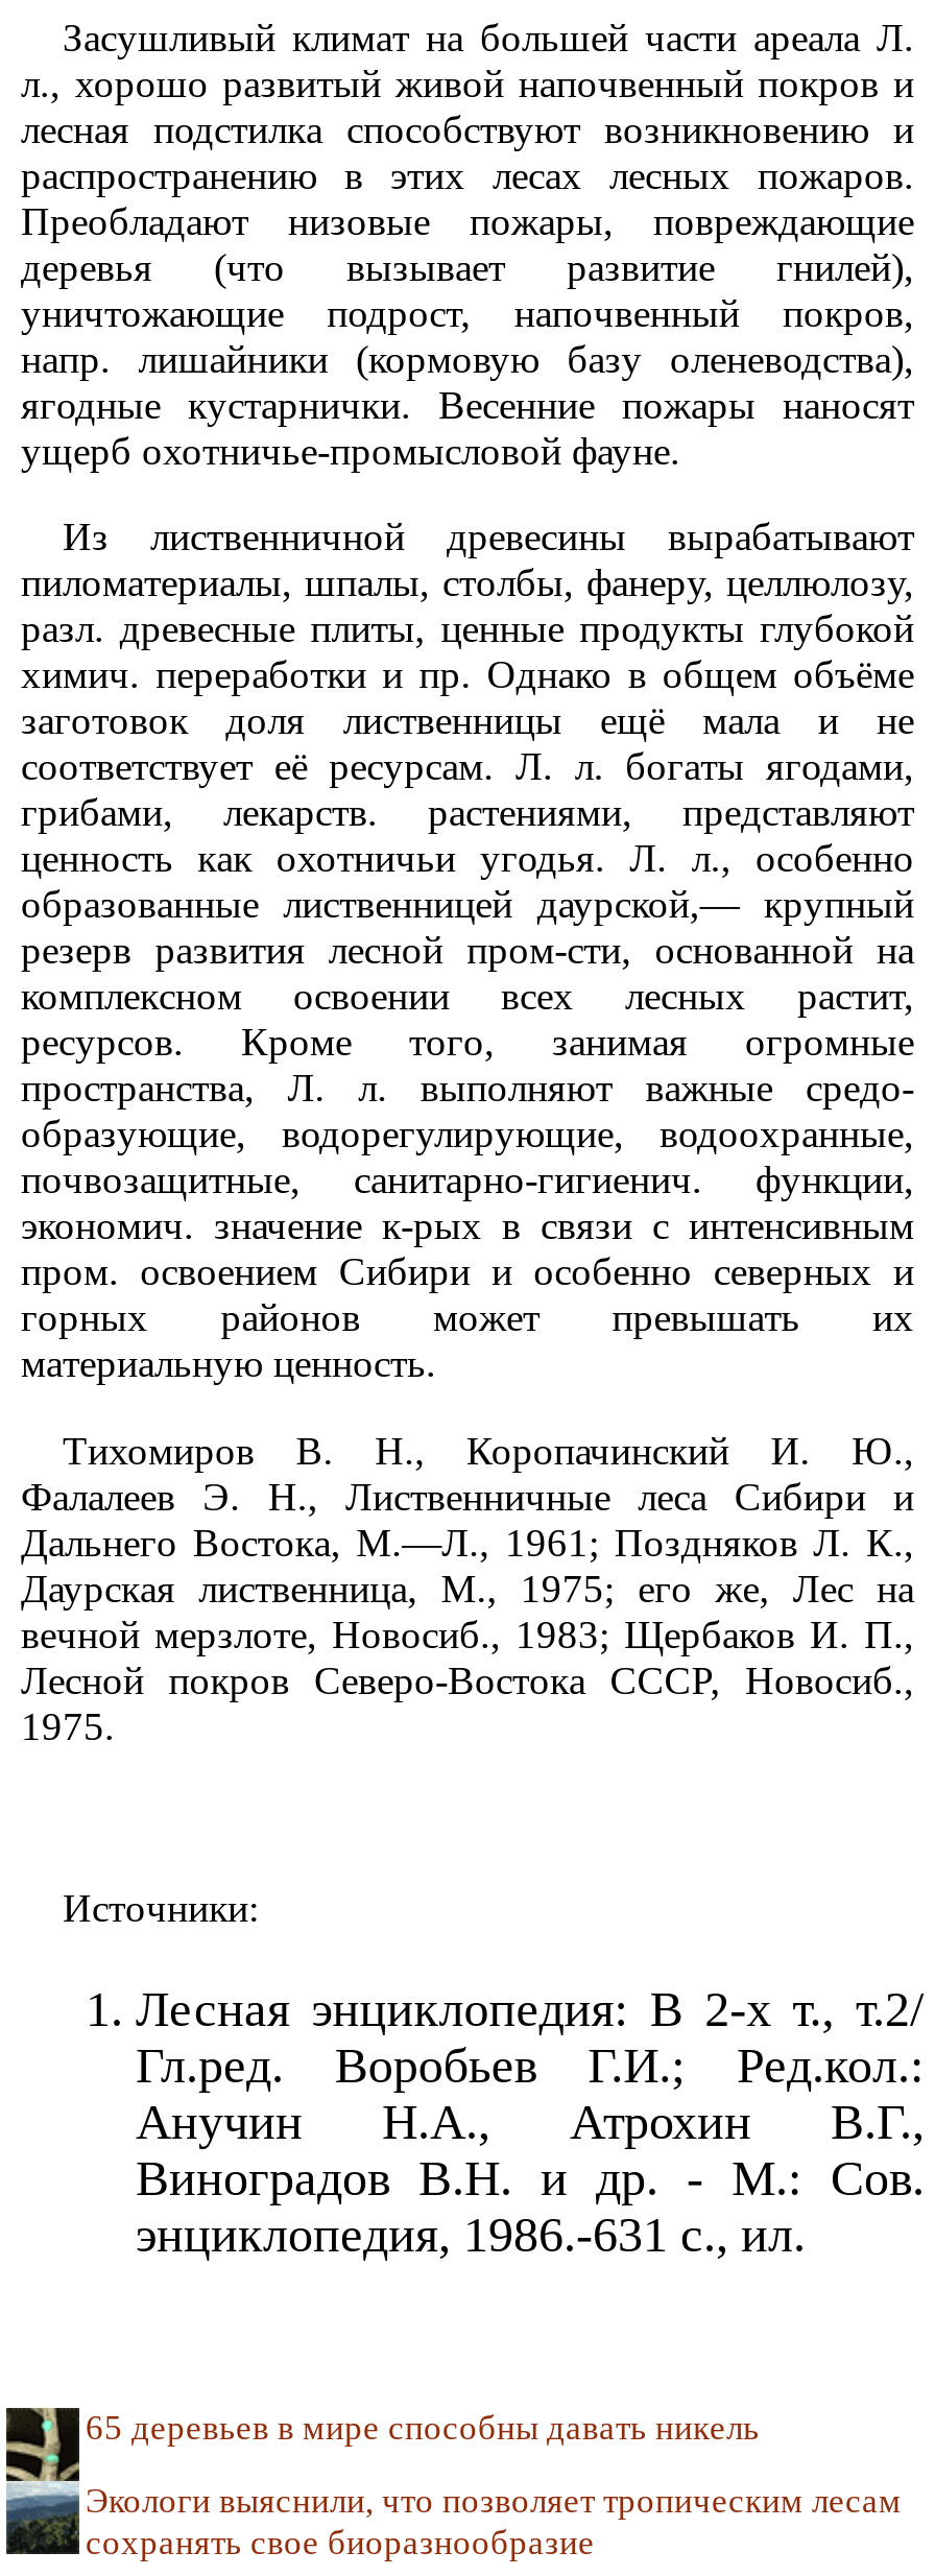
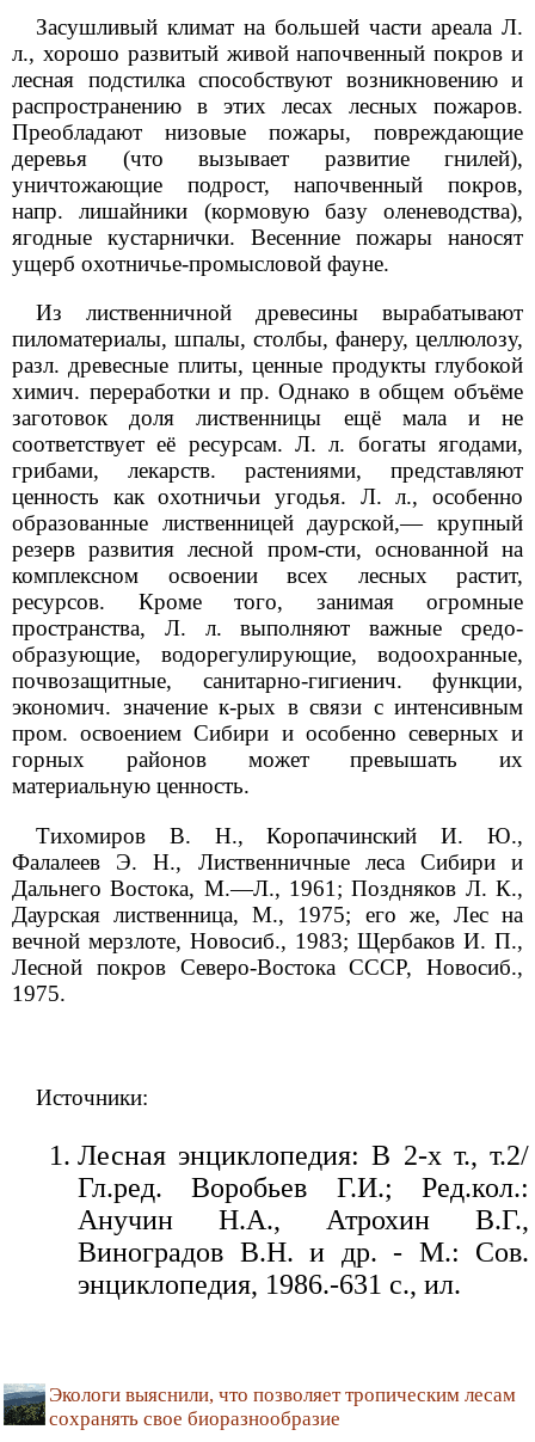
- [image]
- 65 деревьев в мире способны давать никель
